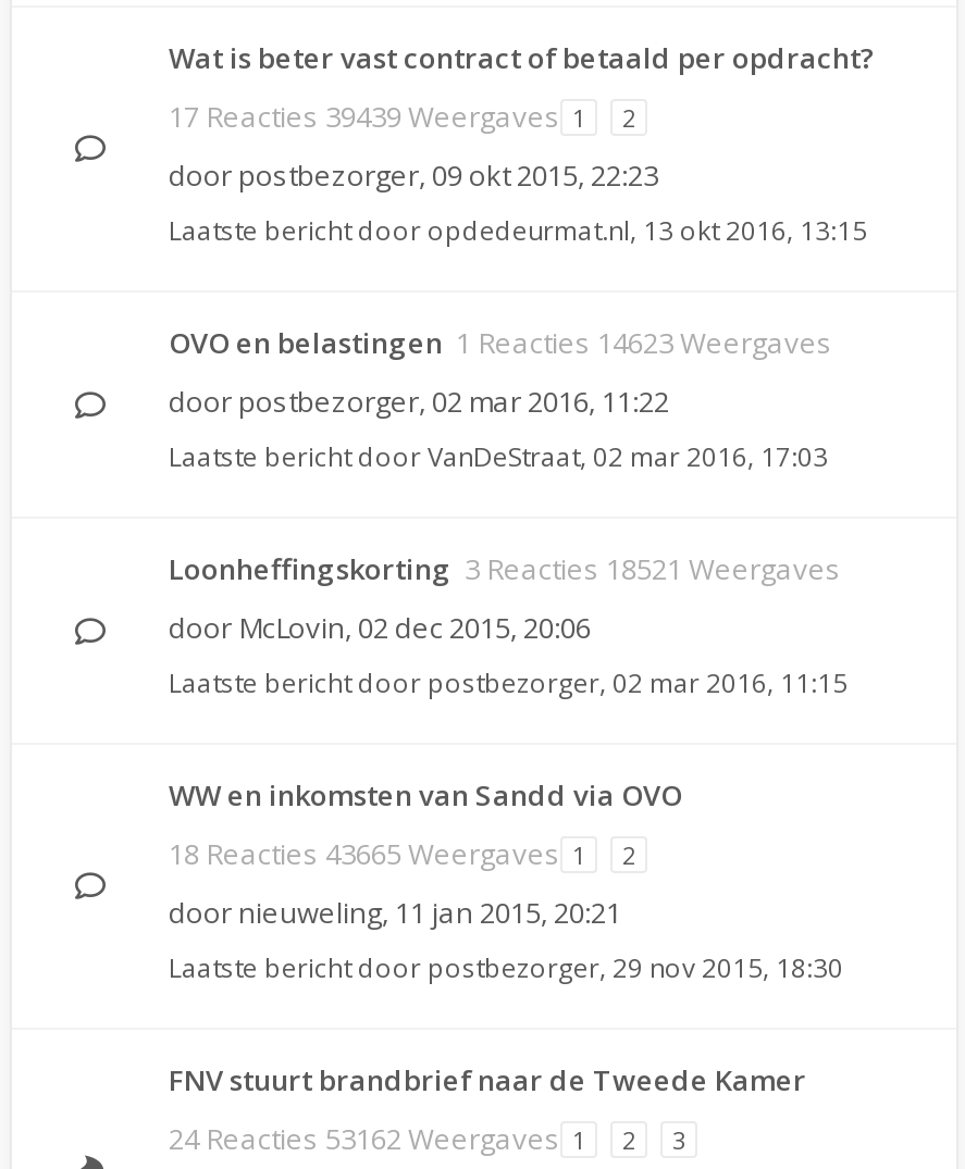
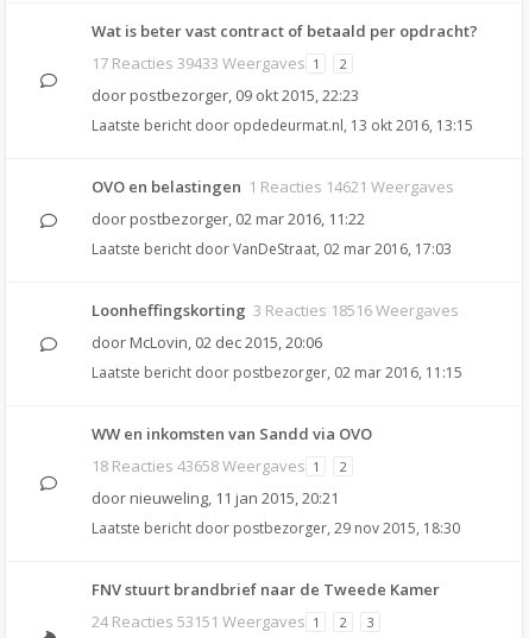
- 17 Reacties 39439 Weergaves 1
+ 17 Reacties 39433 Weergaves 1

- OVO en belastingen 1 Reacties 14623 Weergaves
+ OVO en belastingen 1 Reacties 14621 Weergaves

- Loonheffingskorting 3 Reacties 18521 Weergaves
+ Loonheffingskorting 3 Reacties 18516 Weergaves

- 18 Reacties 43665 Weergaves 1
+ 18 Reacties 43658 Weergaves 1

- 24 Reacties 53162 Weergaves 1
+ 24 Reacties 53151 Weergaves 1
